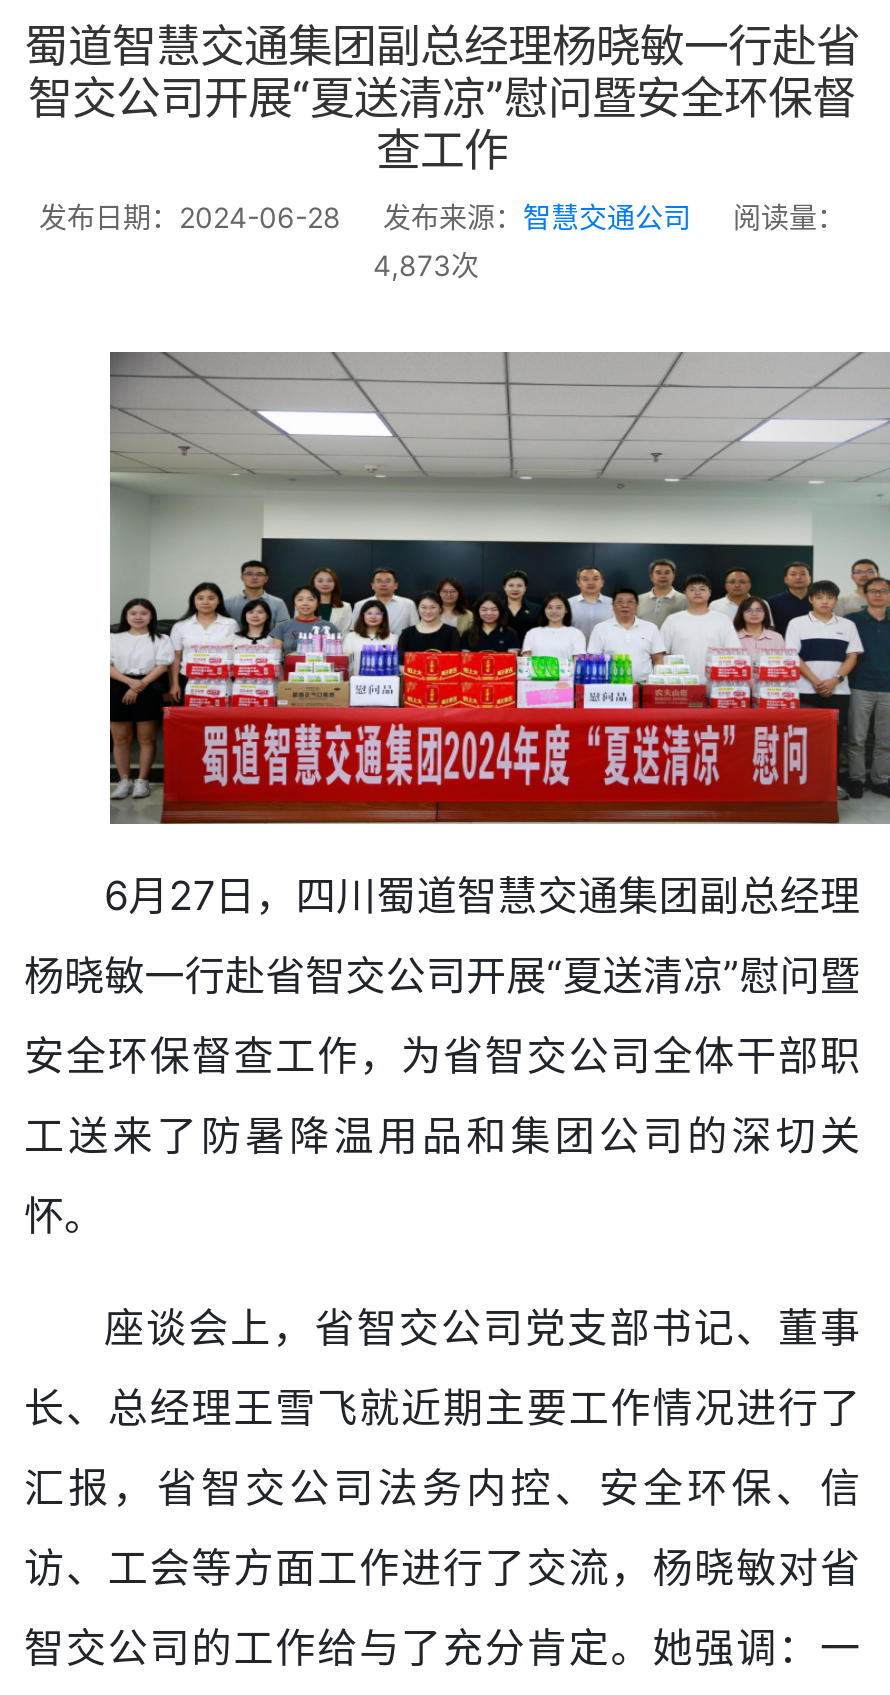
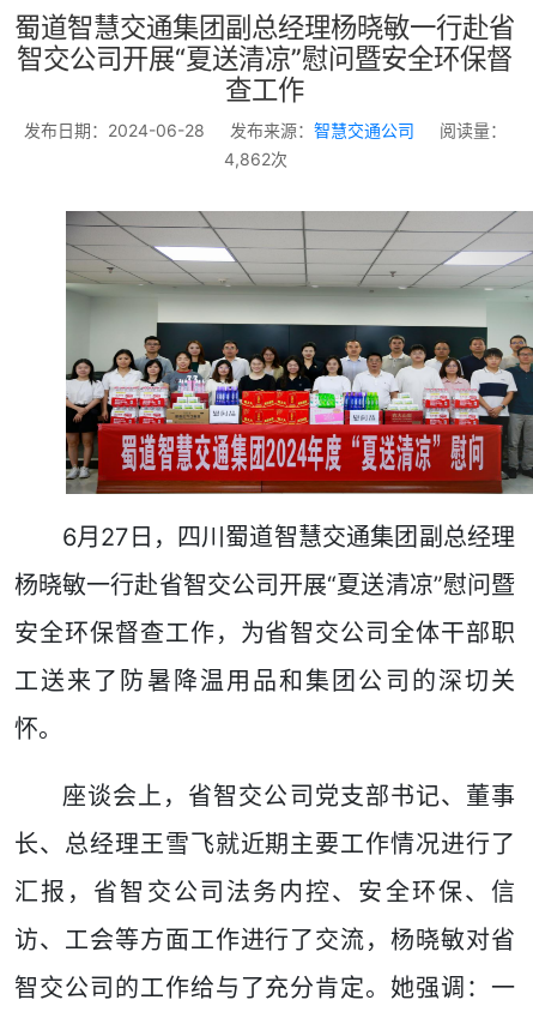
- 4,873次
+ 4,862次
